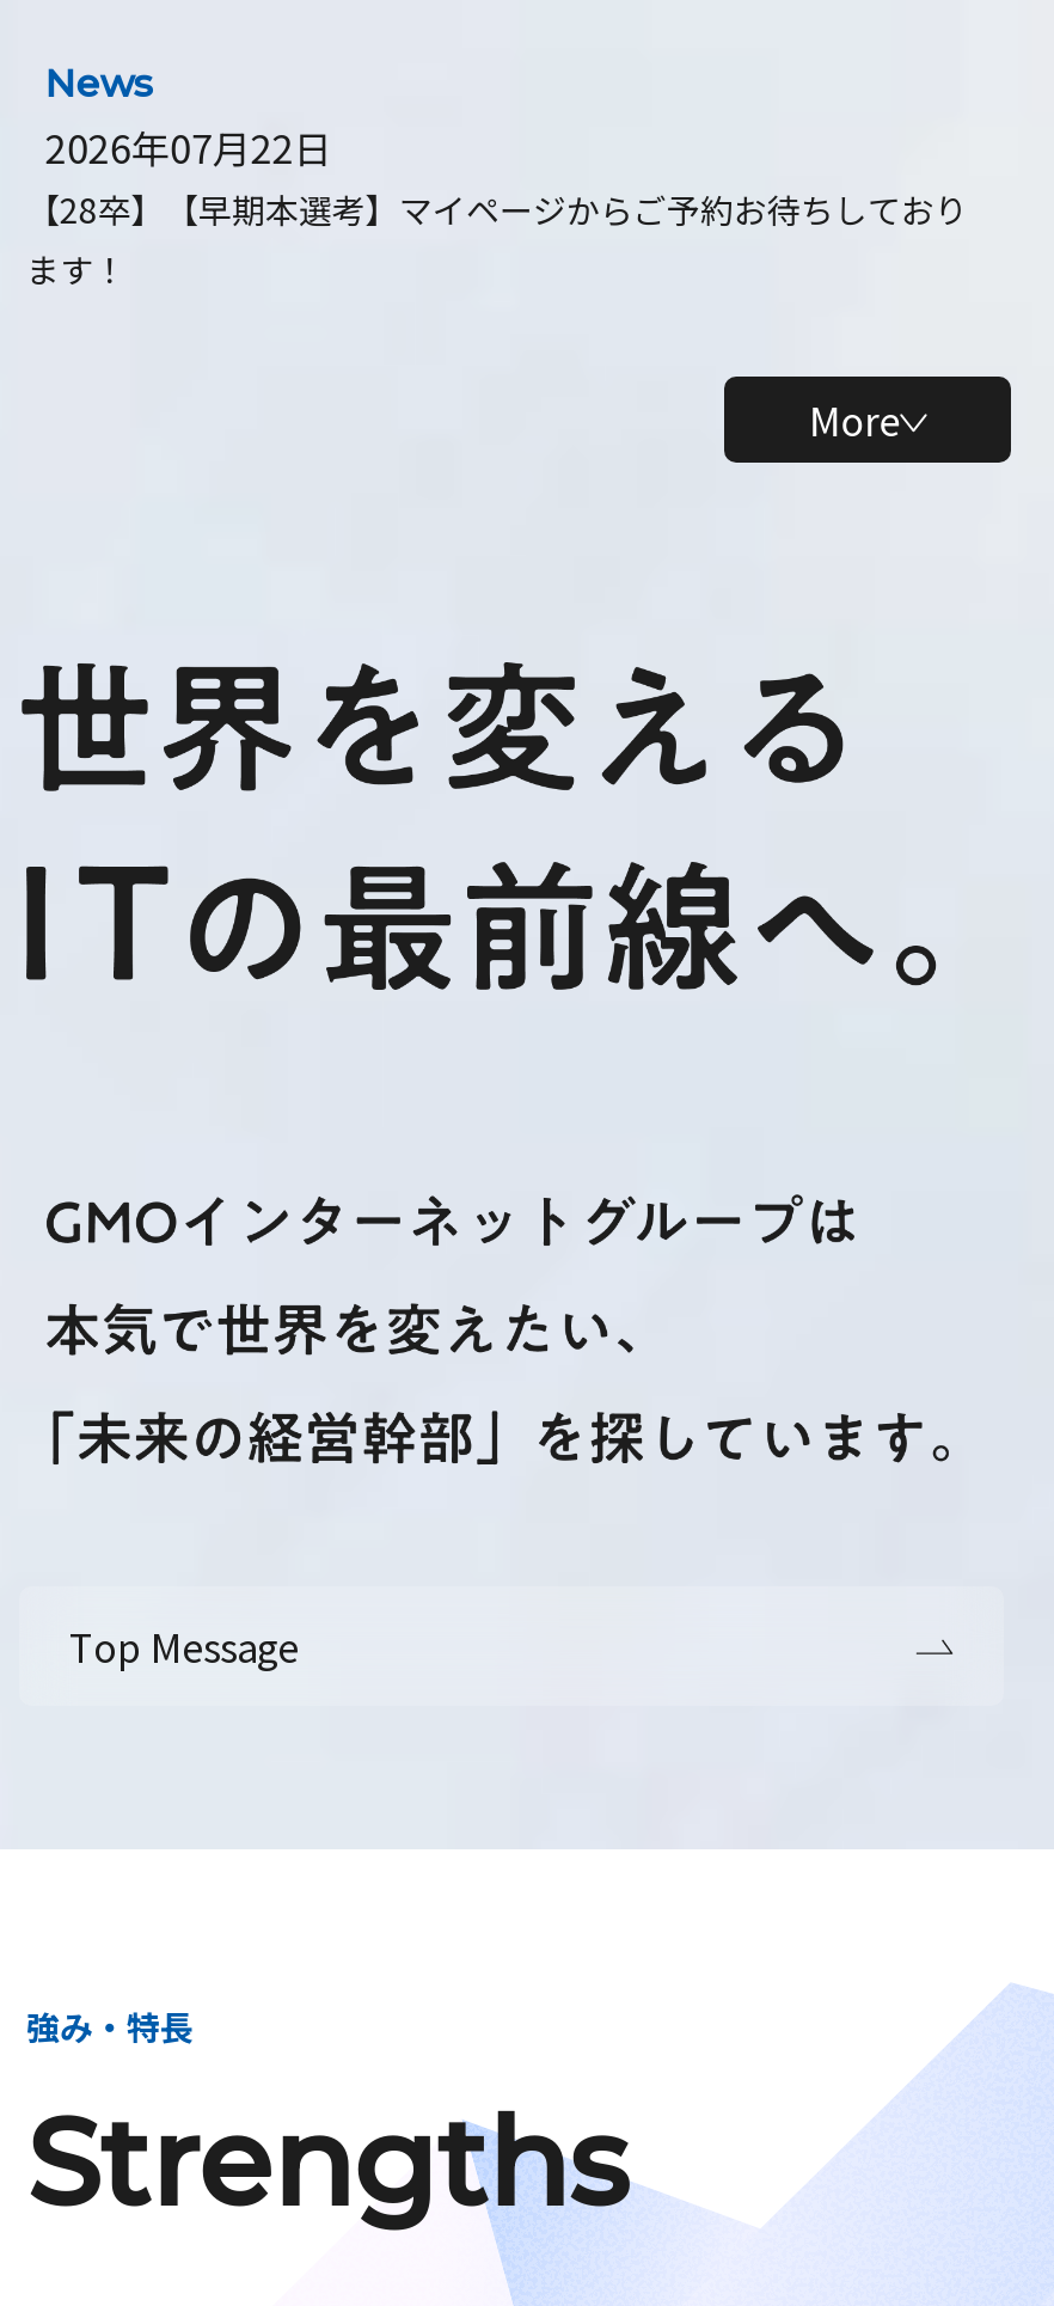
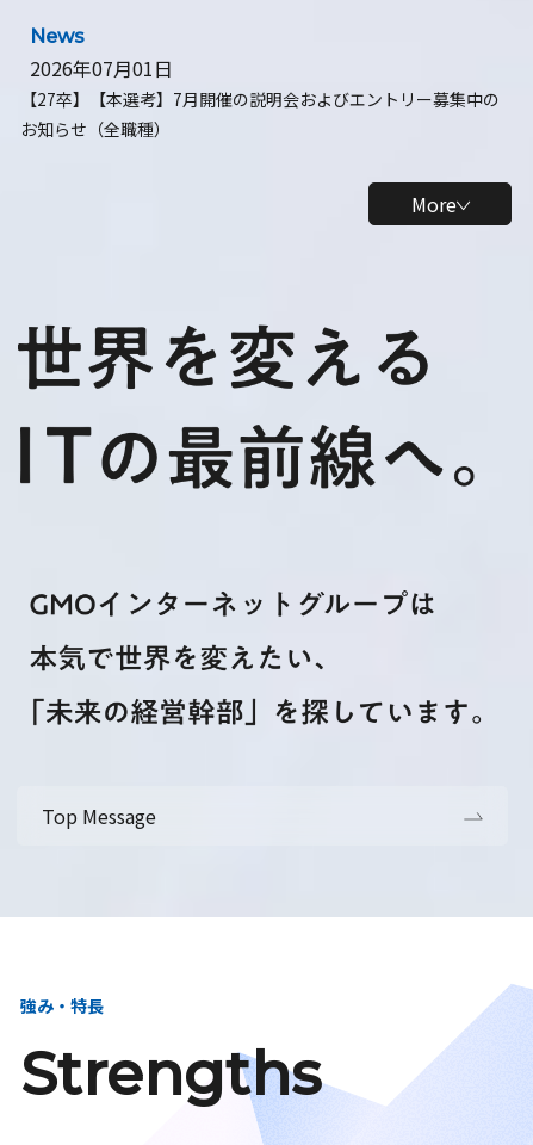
- 2026年07月22日
- 【28卒】【早期本選考】マイページからご予約お待ちしており
- ます！
+ 2026年07月01日
+ 【27卒】【本選考】7月開催の説明会およびエントリー募集中の
+ お知らせ（全職種）
